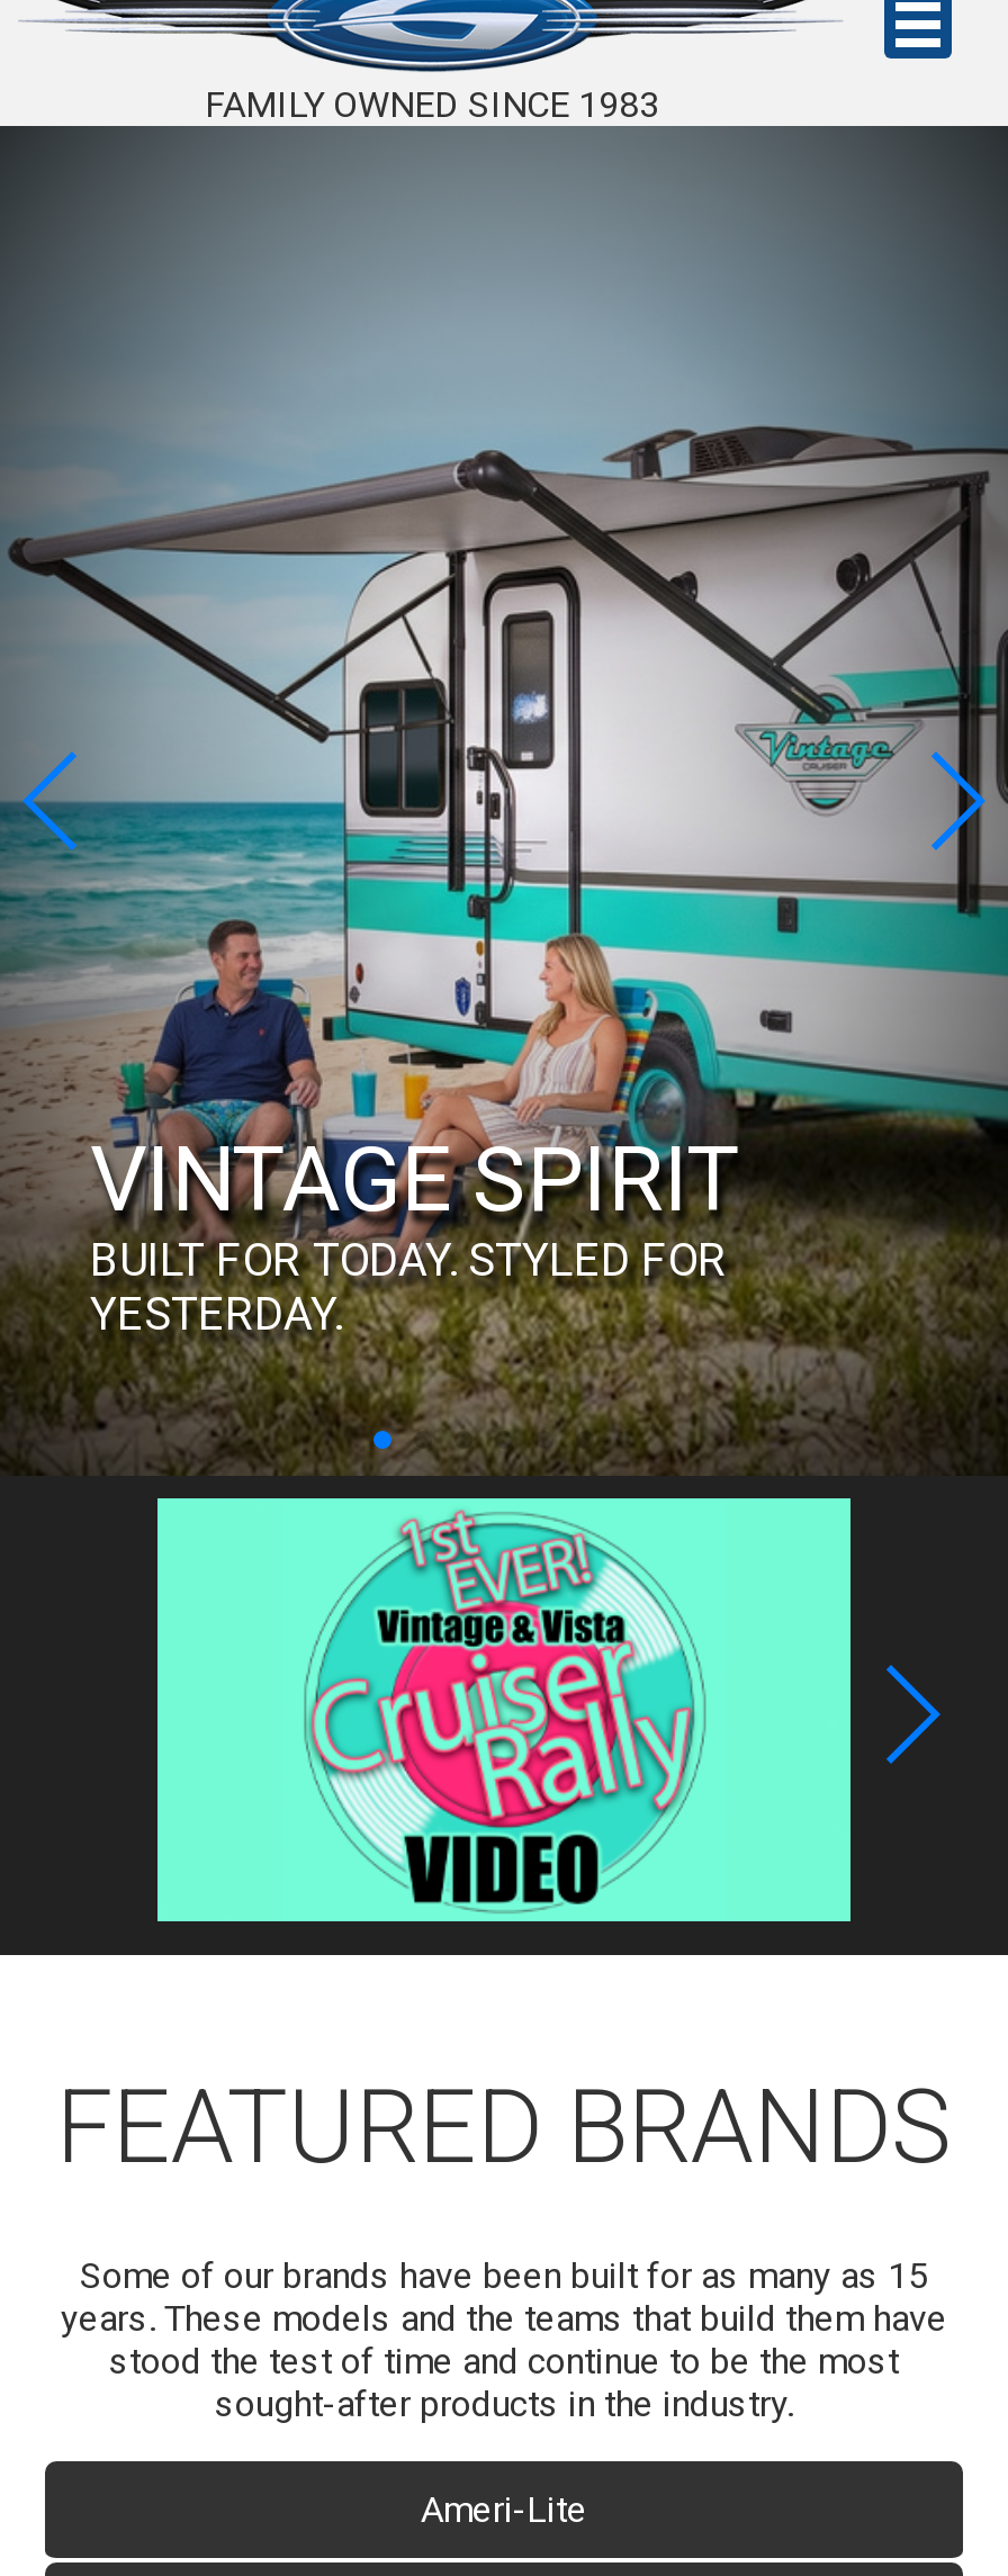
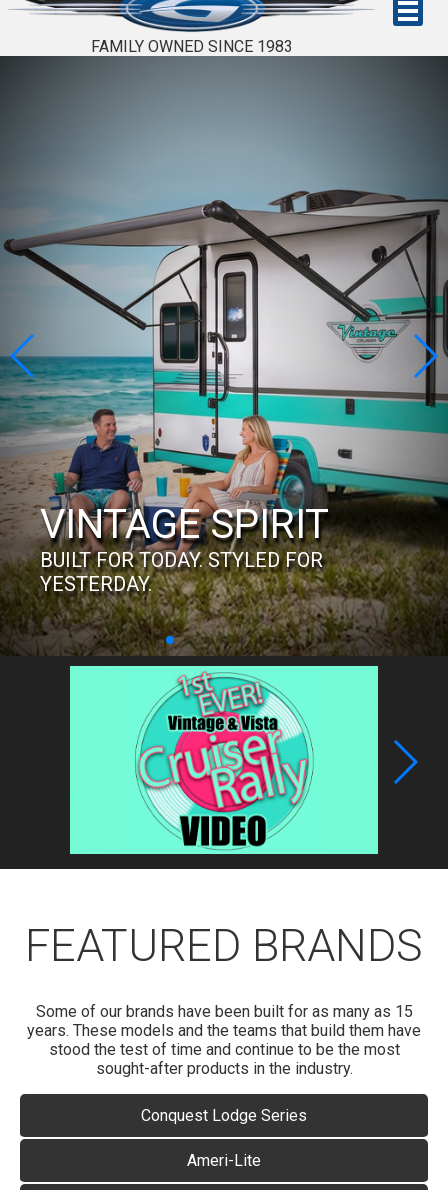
+ Conquest Lodge Series
